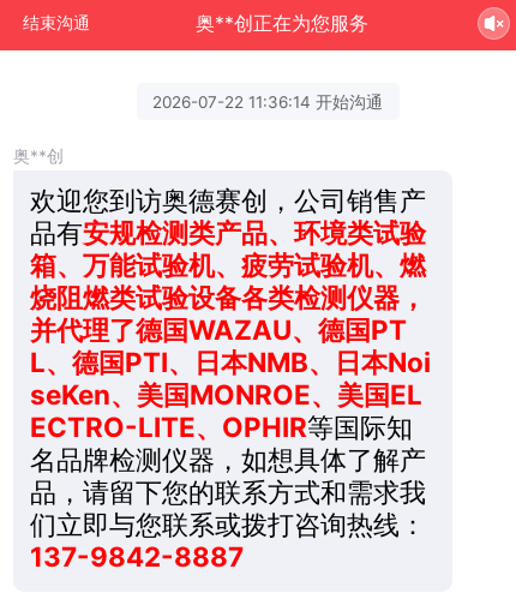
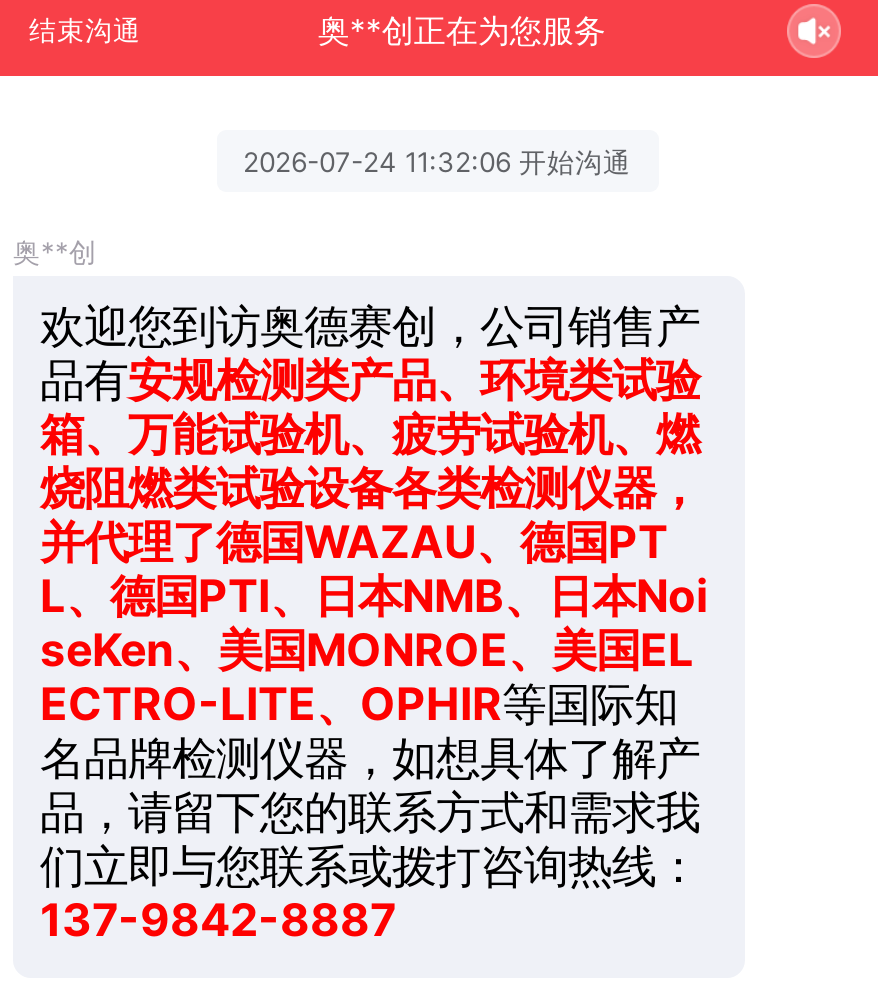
- 2026-07-22 11:36:14 开始沟通
+ 2026-07-24 11:32:06 开始沟通
